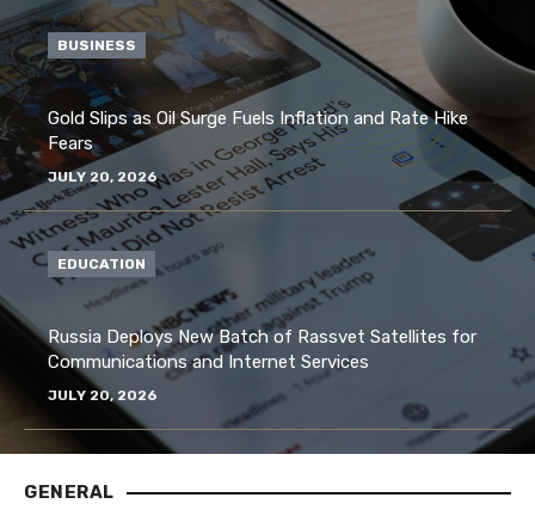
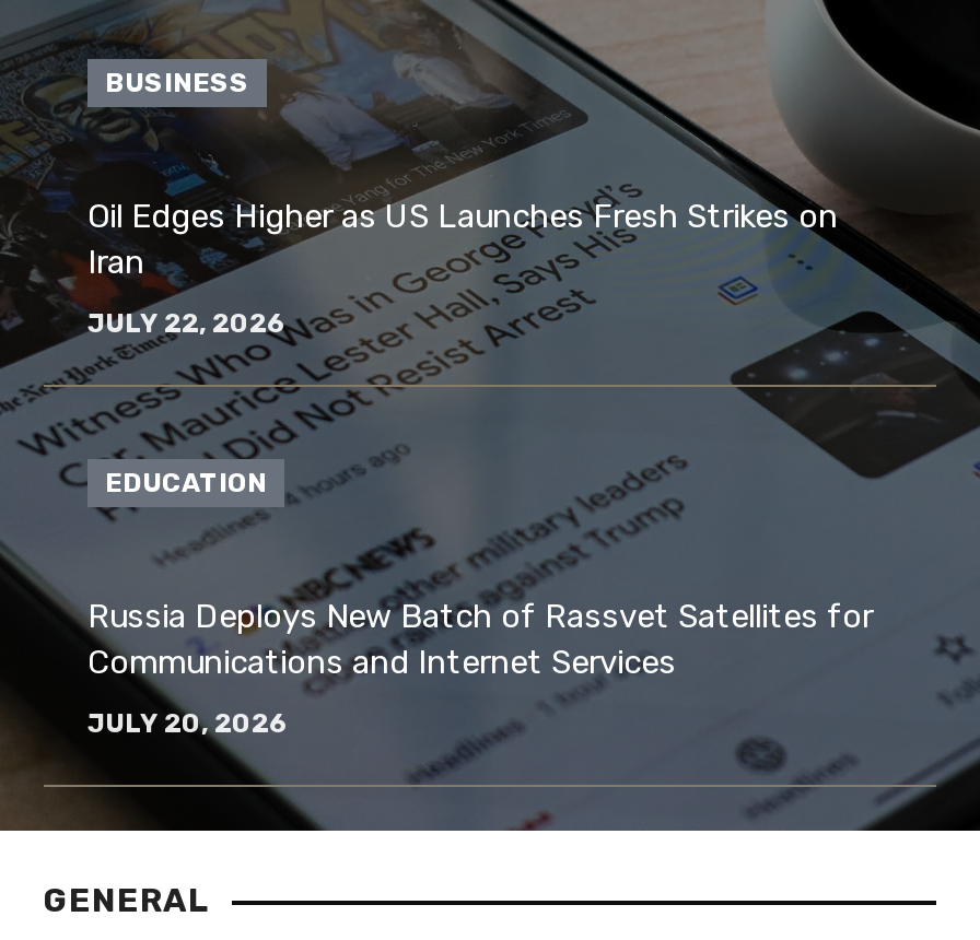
- Gold Slips as Oil Surge Fuels Inflation and Rate Hike
- Fears
+ Oil Edges Higher as US Launches Fresh Strikes on
+ Iran

- JULY 20, 2026
+ JULY 22, 2026
